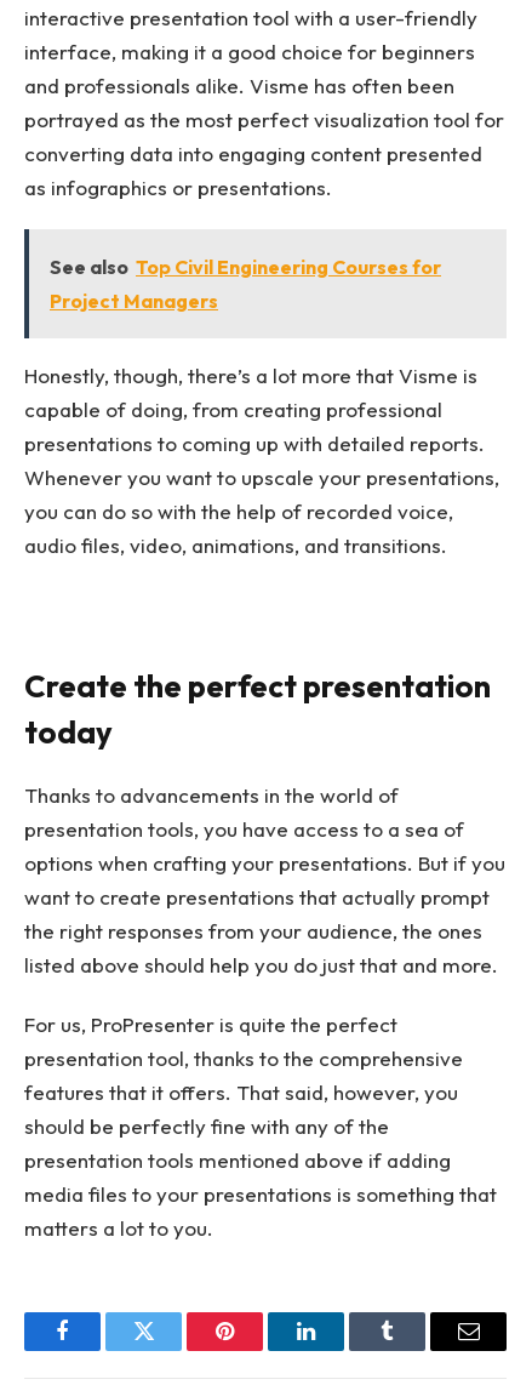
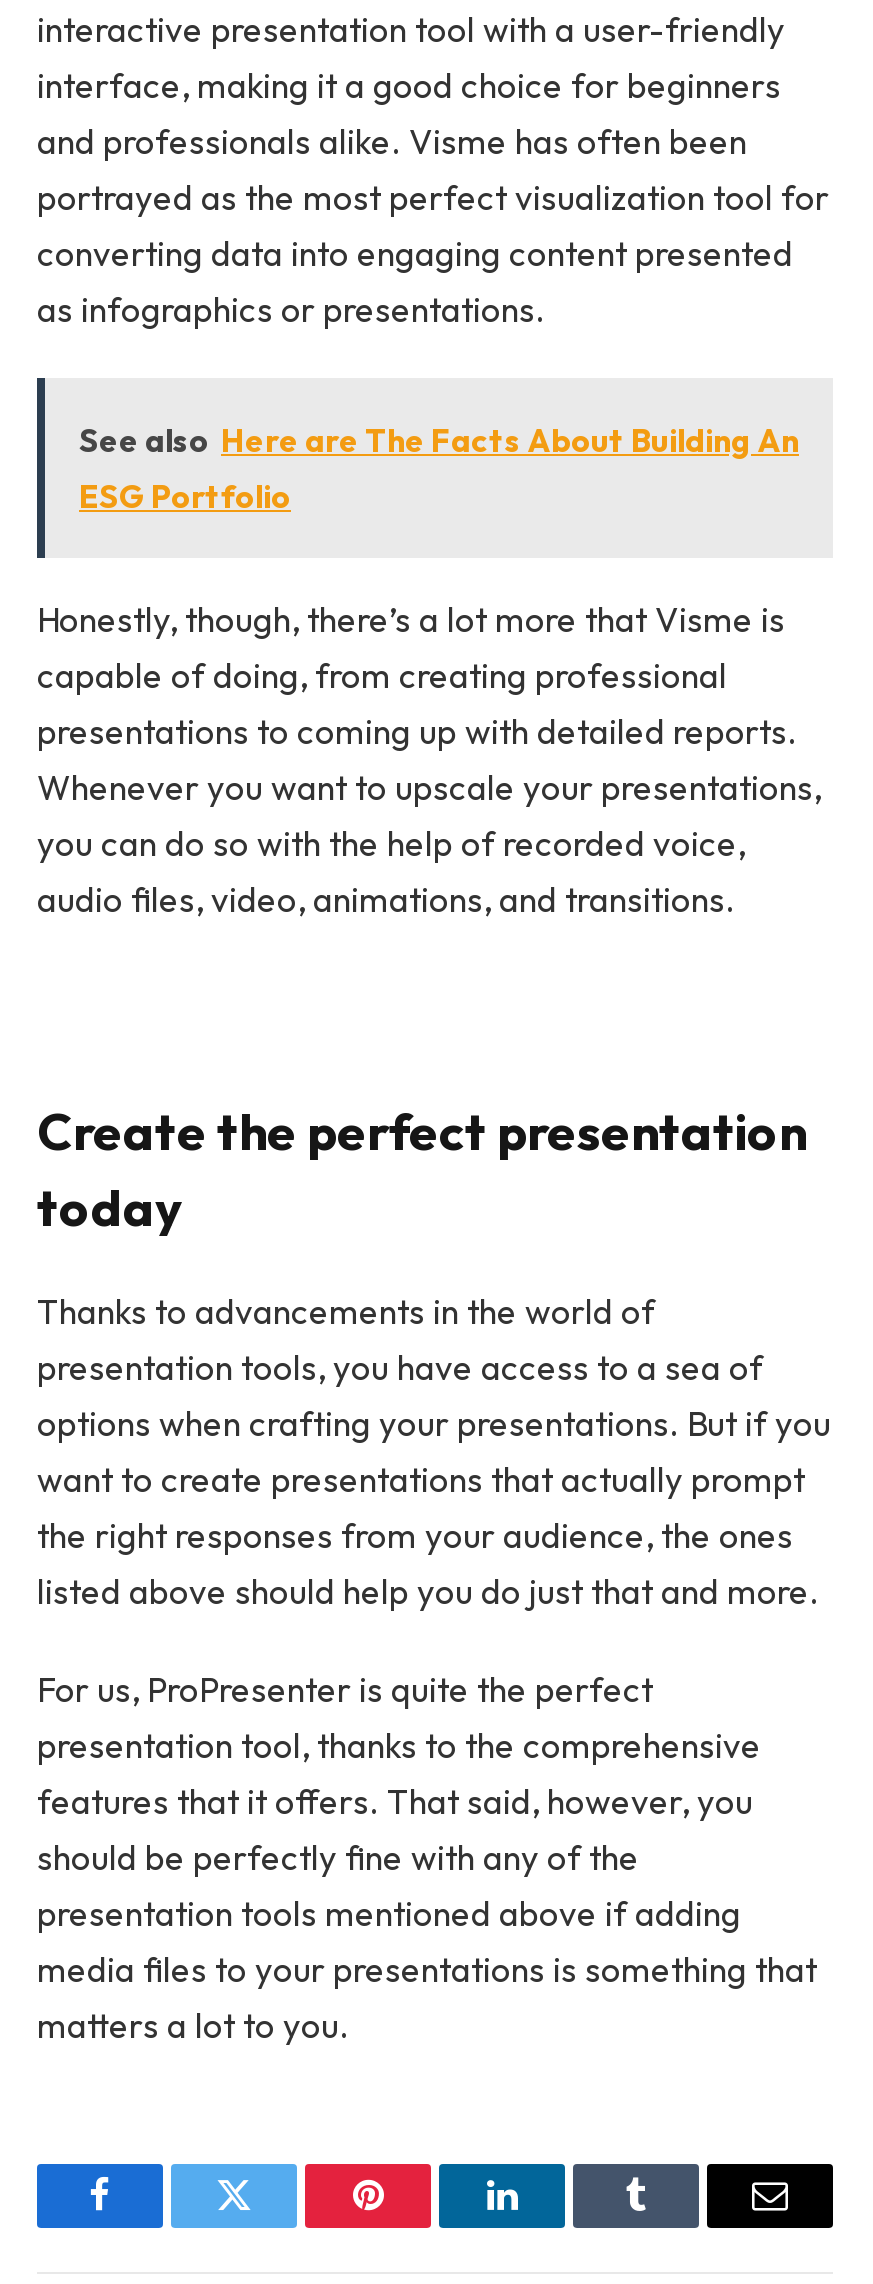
- See also Top Civil Engineering Courses for
- Project Managers
+ See also Here are The Facts About Building An
+ ESG Portfolio
